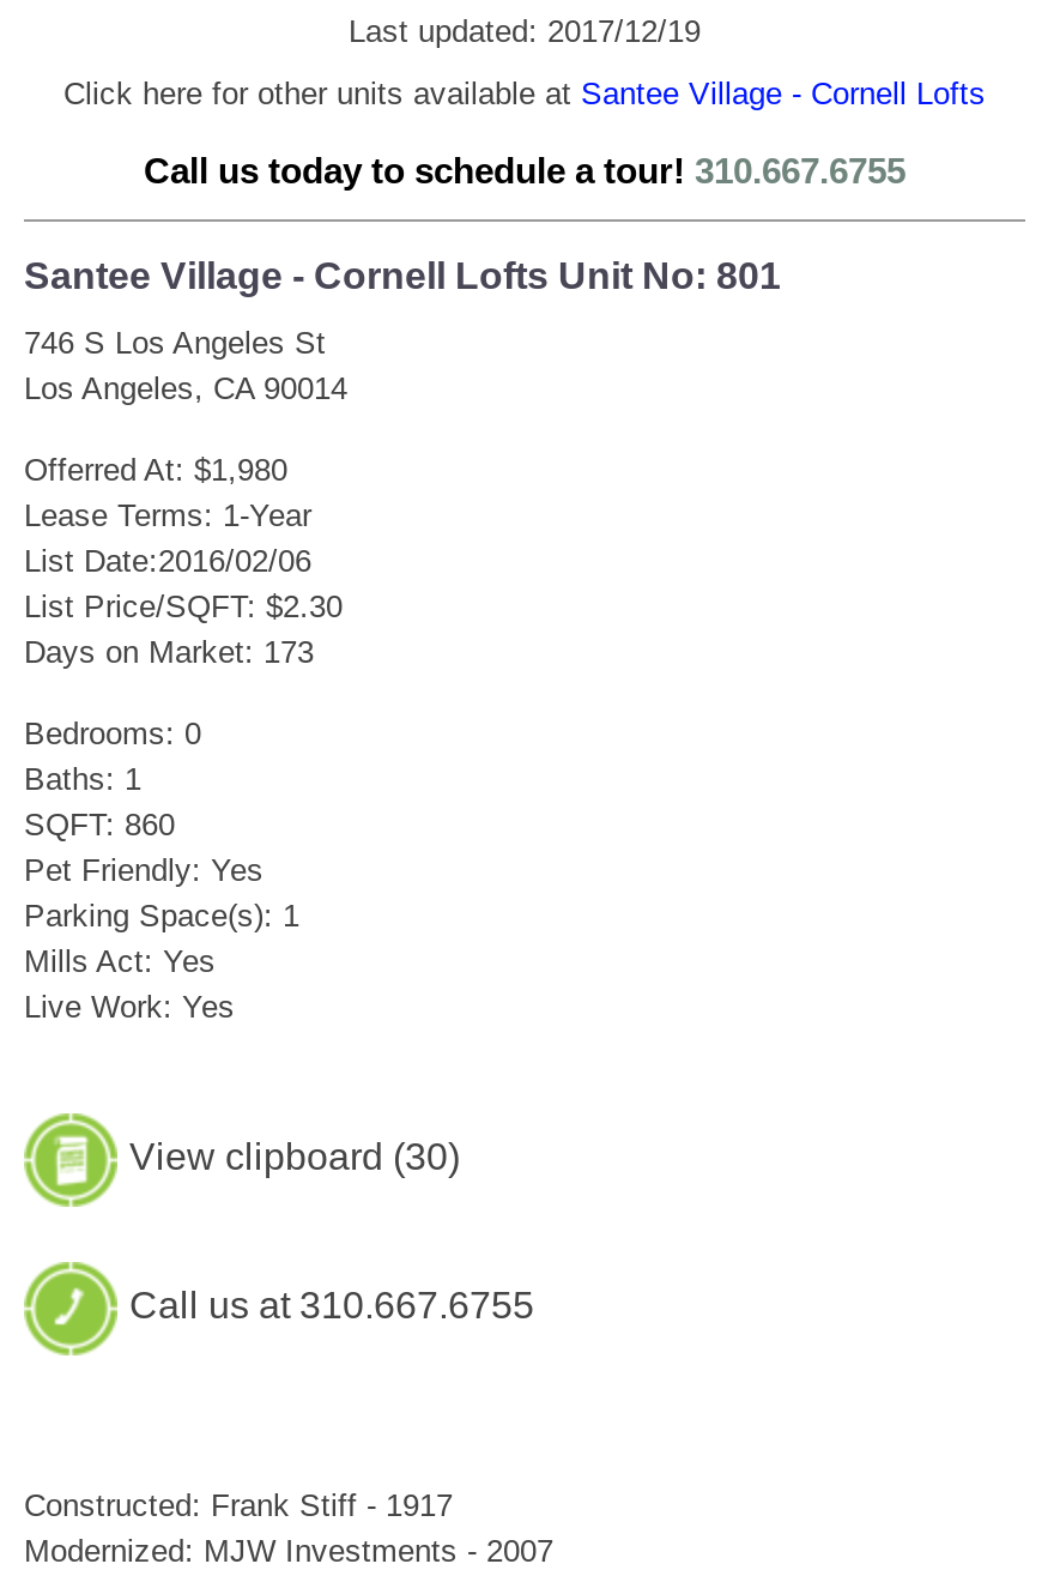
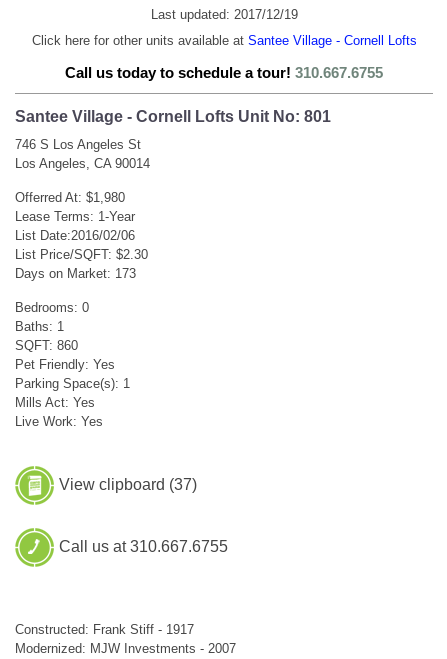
- View clipboard (30)
+ View clipboard (37)
